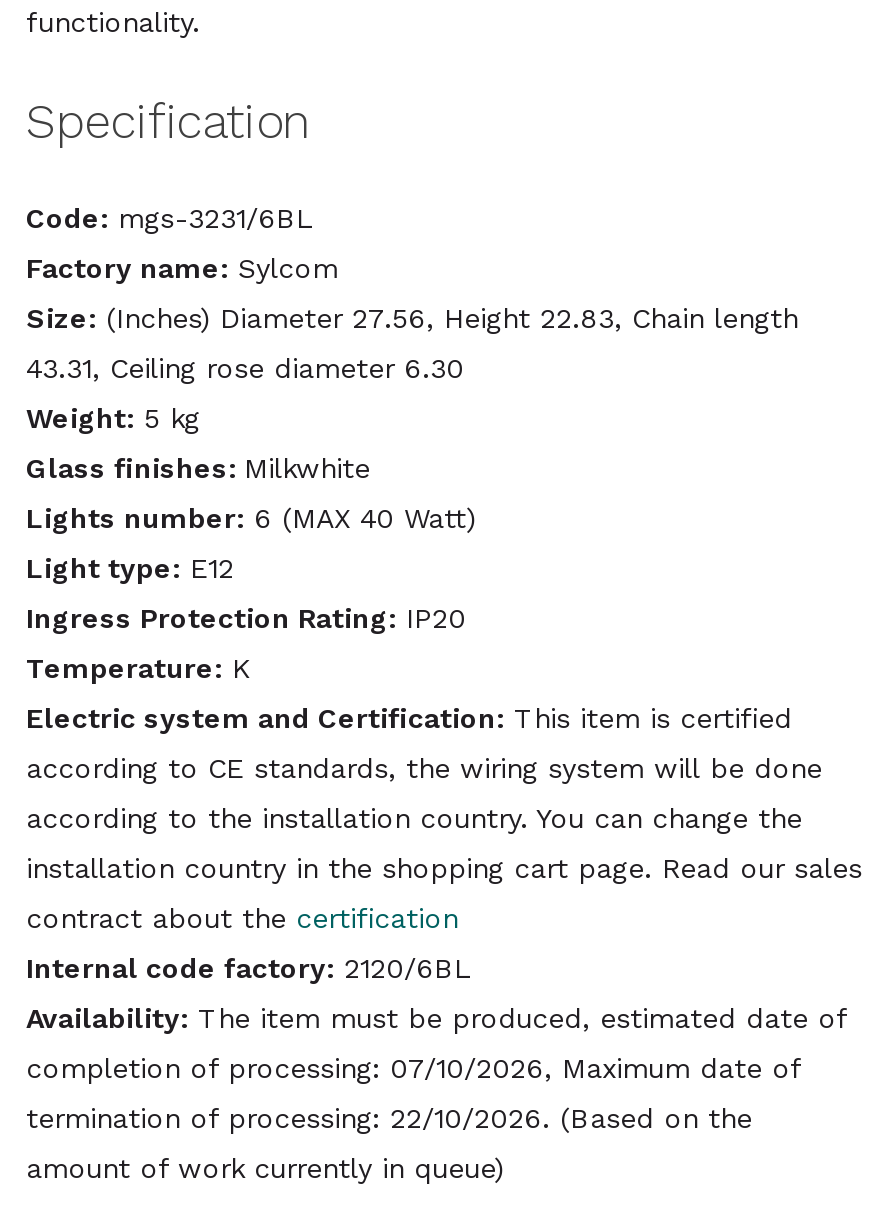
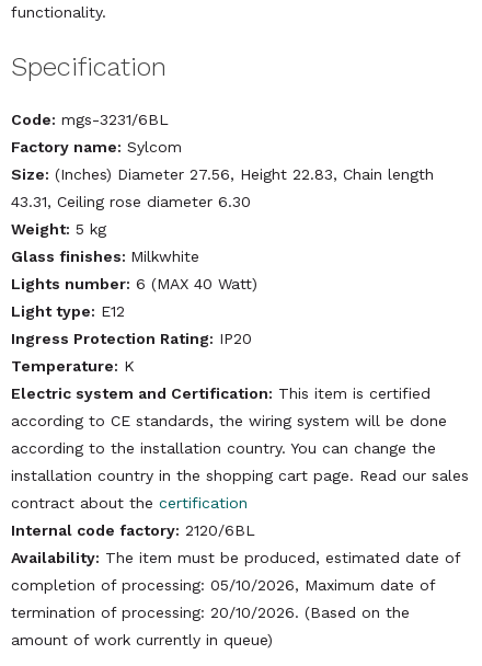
- completion of processing: 07/10/2026, Maximum date of
+ completion of processing: 05/10/2026, Maximum date of

- termination of processing: 22/10/2026. (Based on the
+ termination of processing: 20/10/2026. (Based on the
